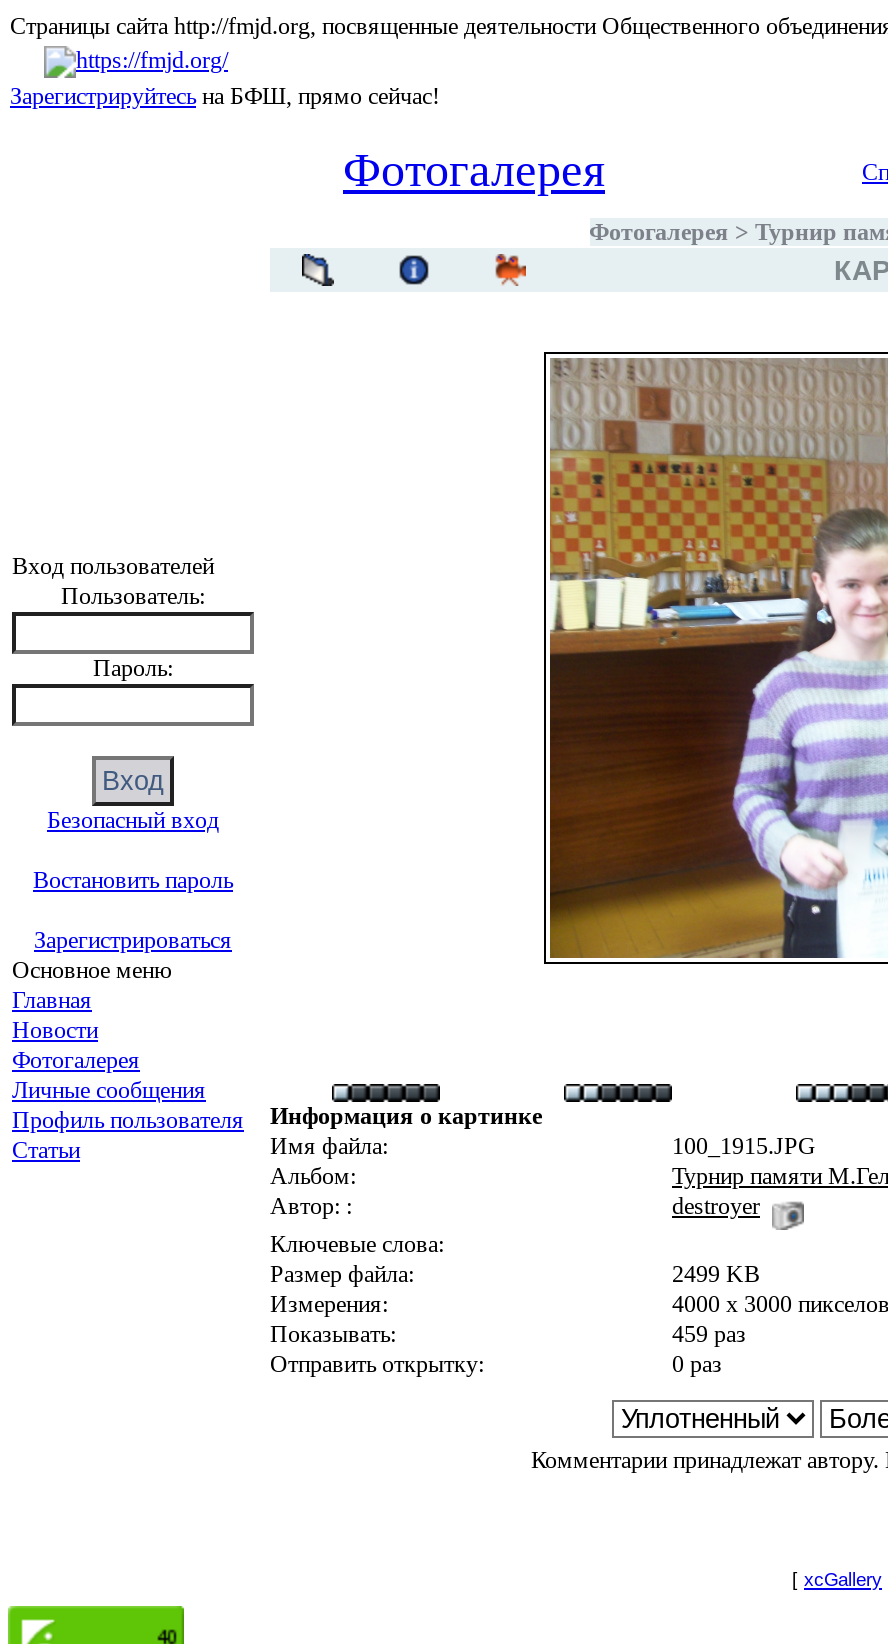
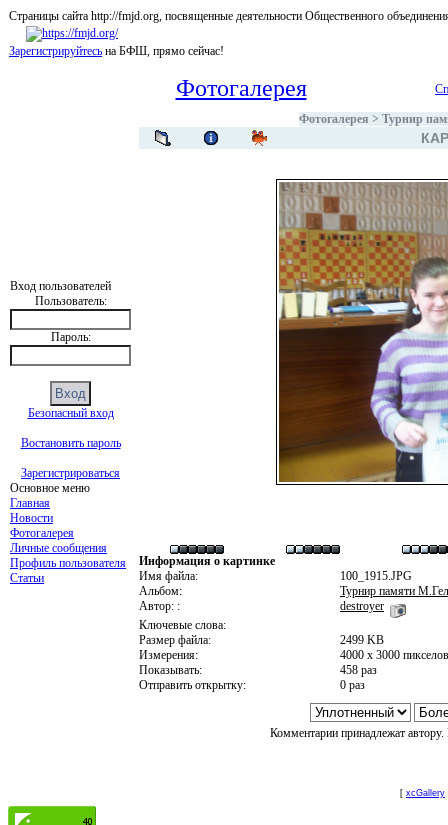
- 459 раз
+ 458 раз
